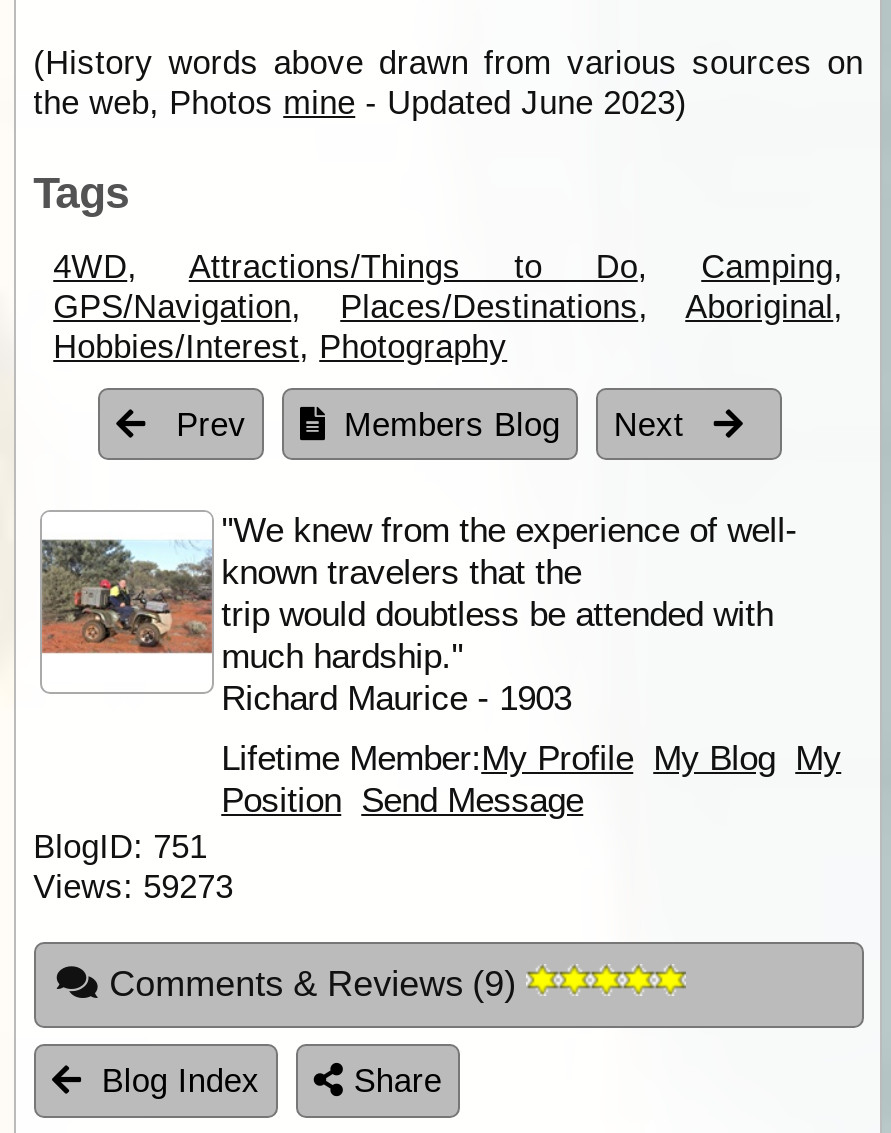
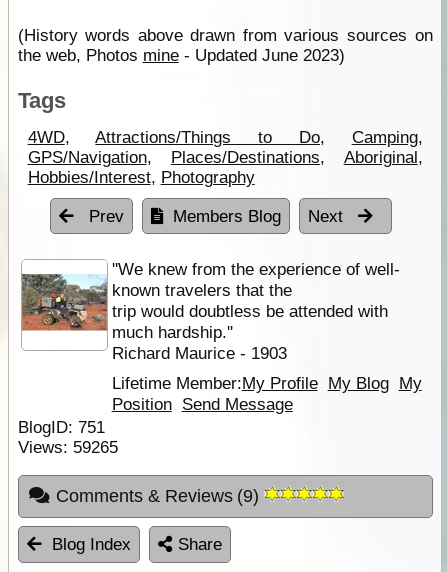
- Views: 59273
+ Views: 59265
